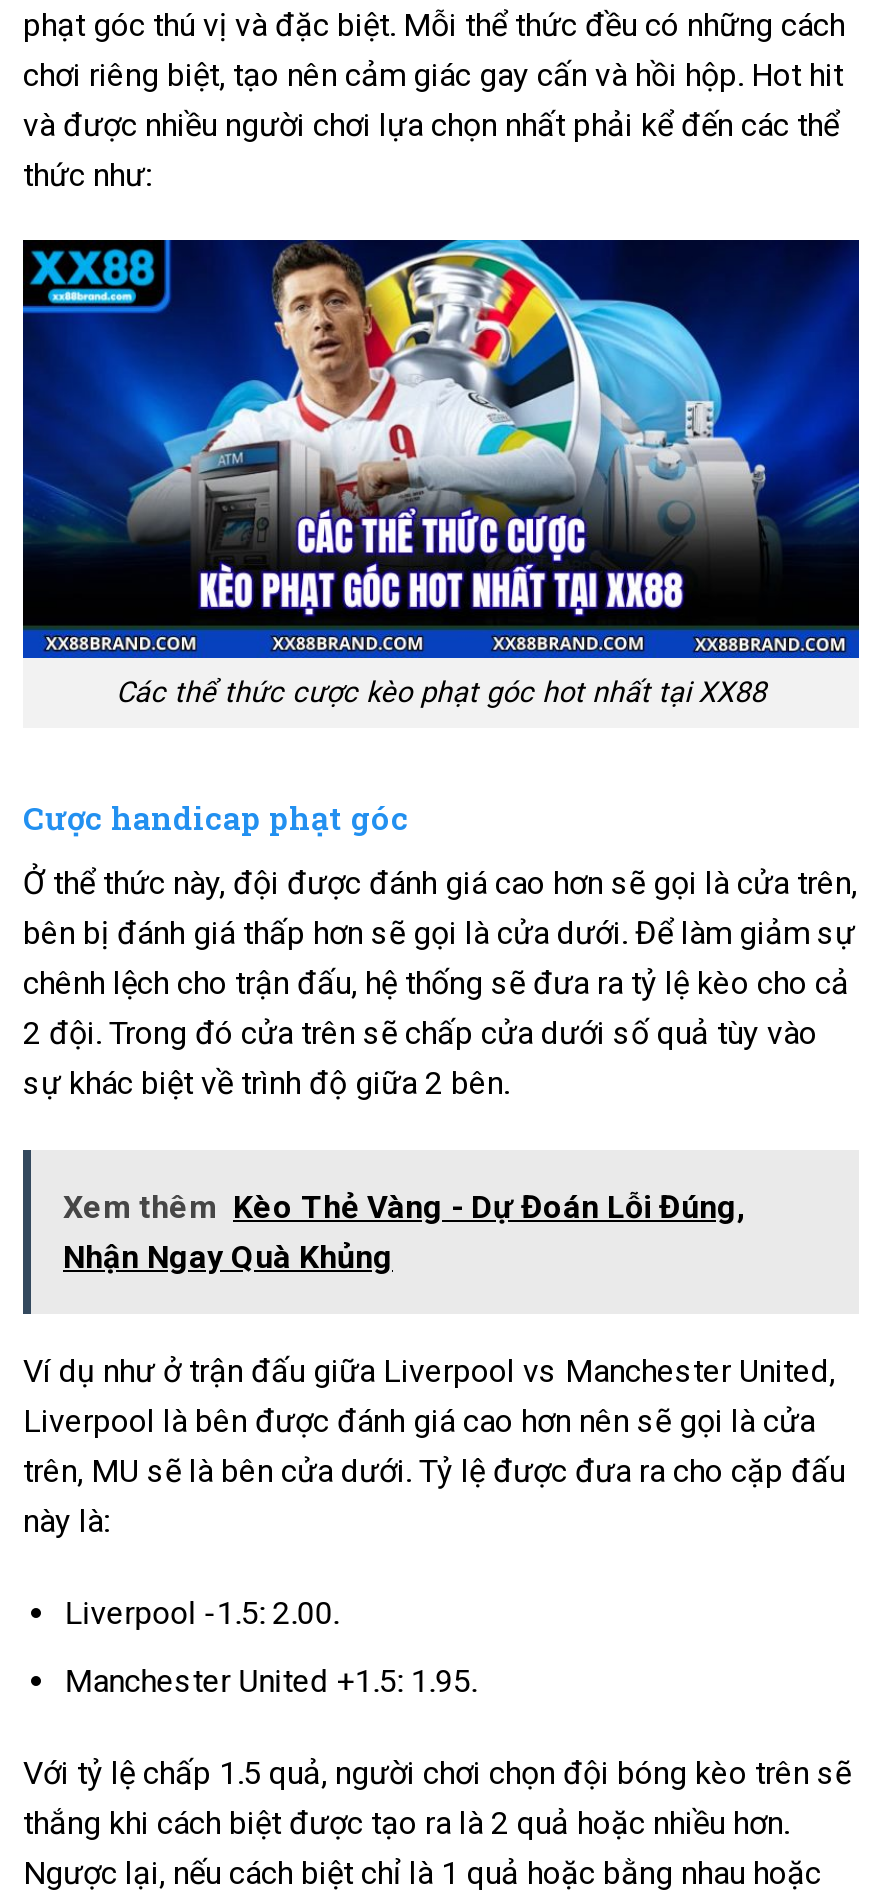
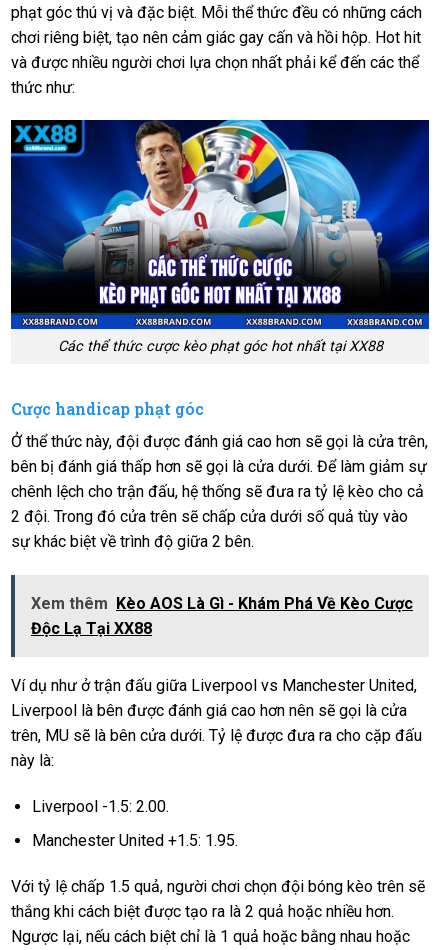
- Xem thêm Kèo Thẻ Vàng - Dự Đoán Lỗi Đúng,
- Nhận Ngay Quà Khủng
+ Xem thêm Kèo AOS Là Gì - Khám Phá Về Kèo Cược
+ Độc Lạ Tại XX88
